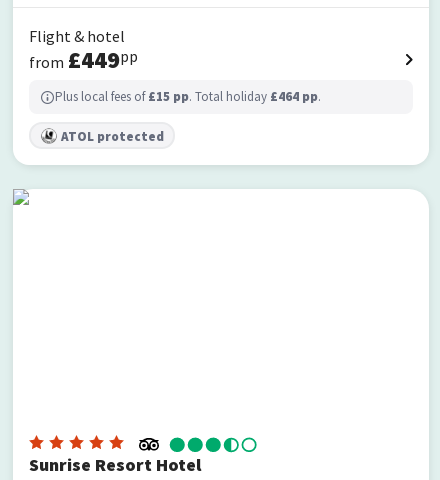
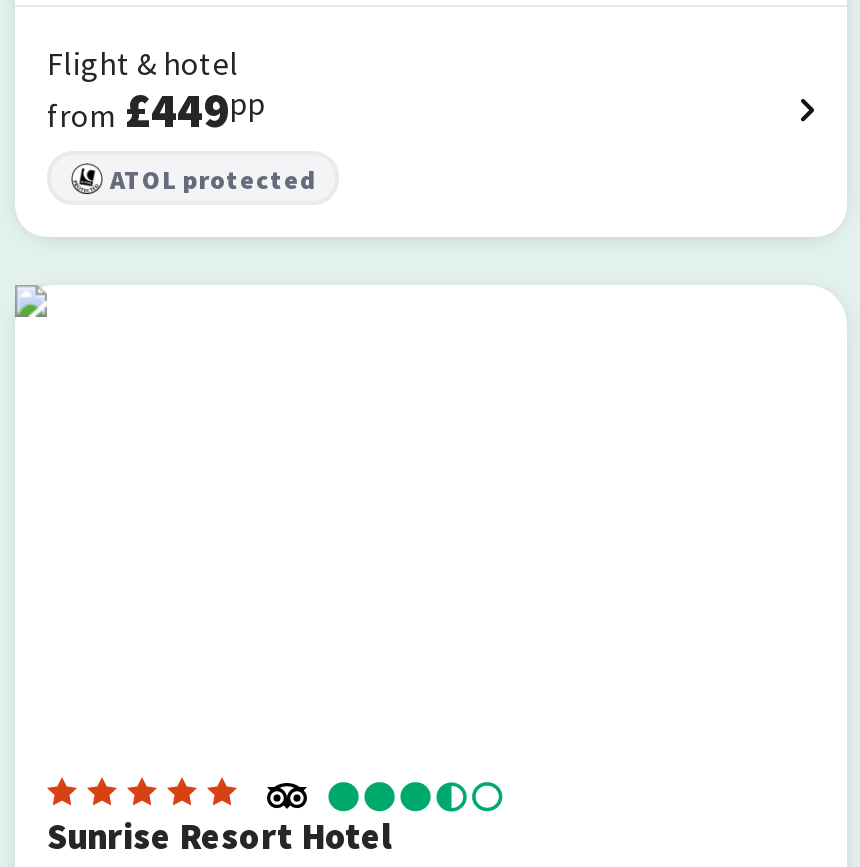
- Plus local fees of £15 pp. Total holiday £464 pp.
